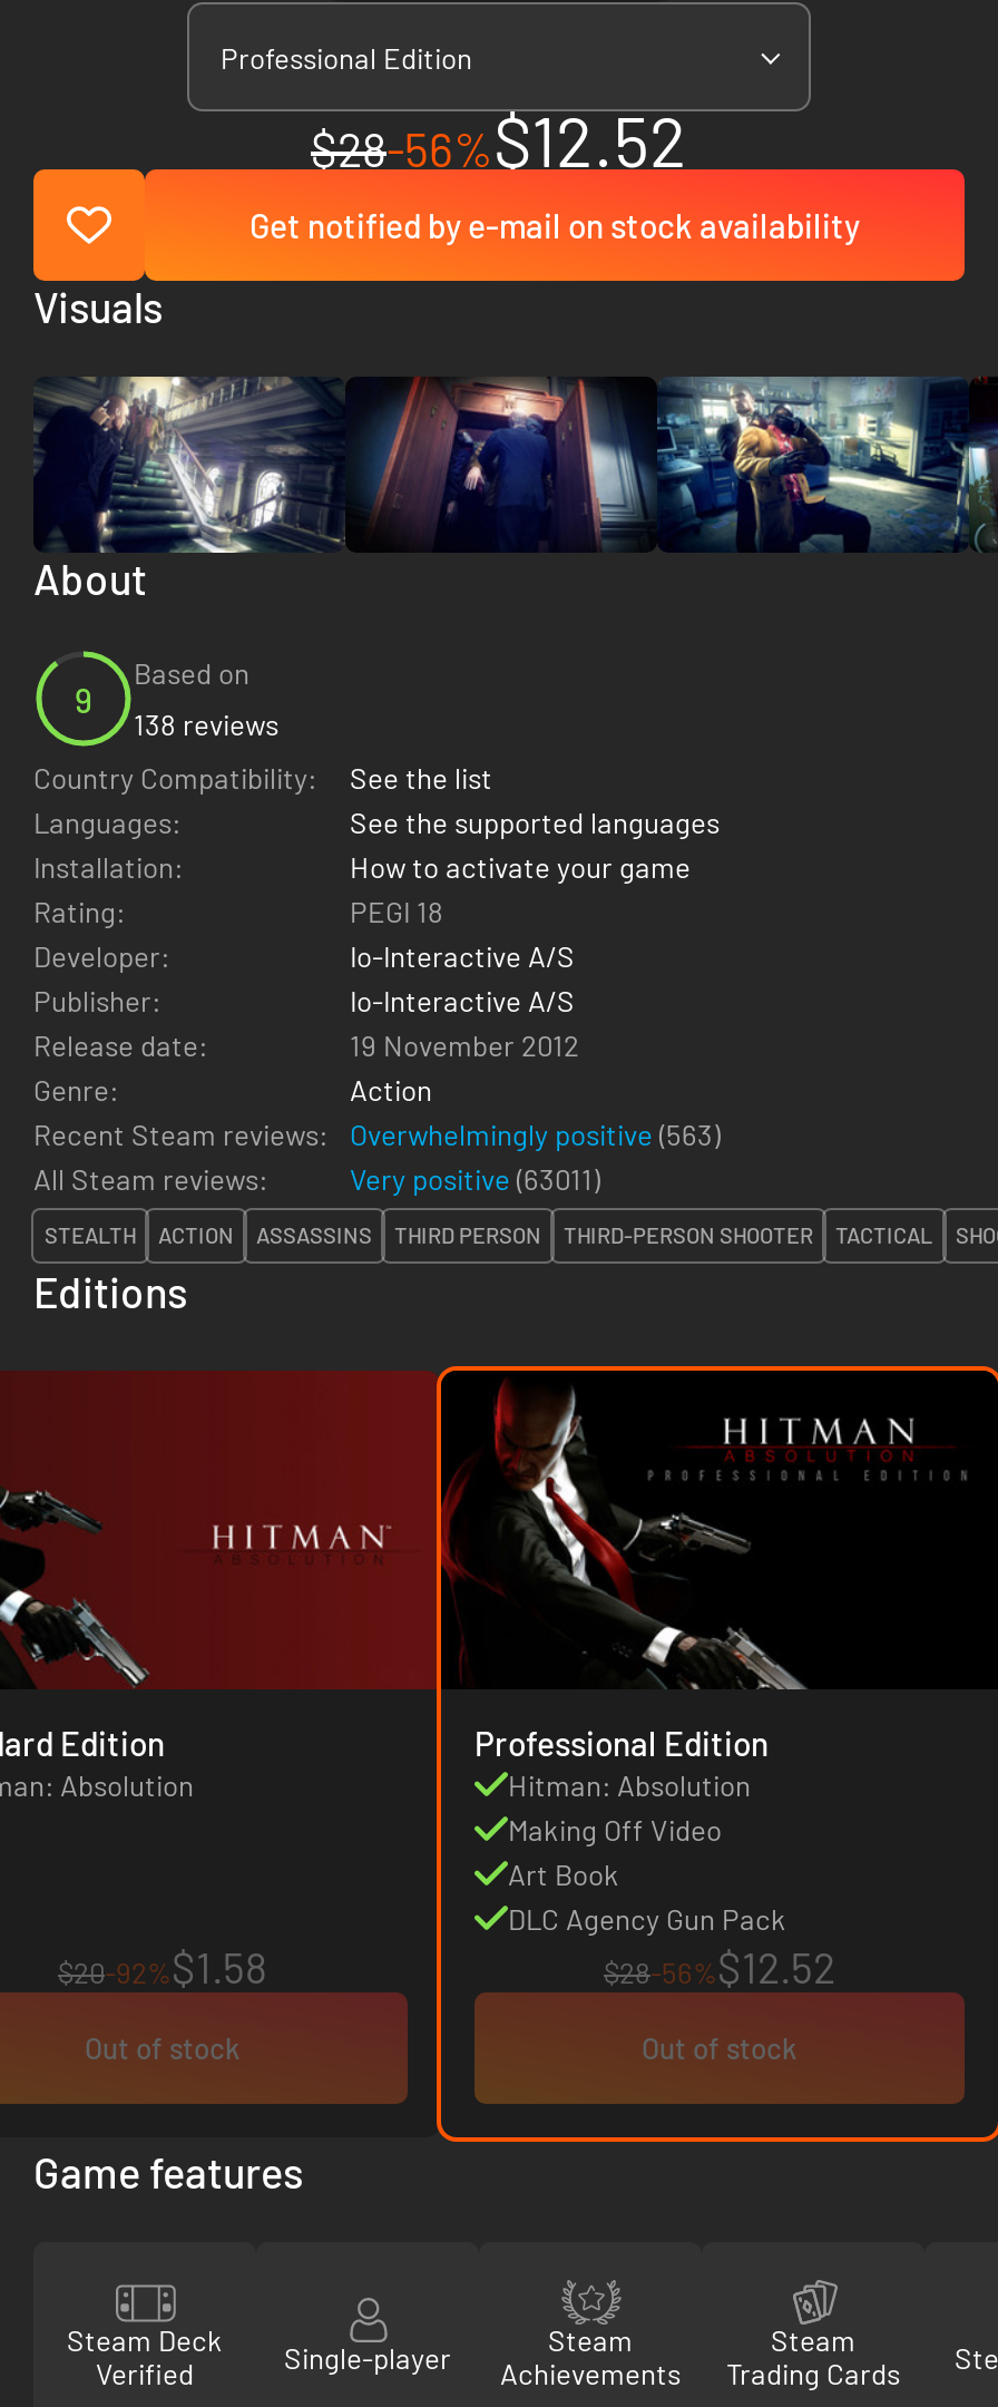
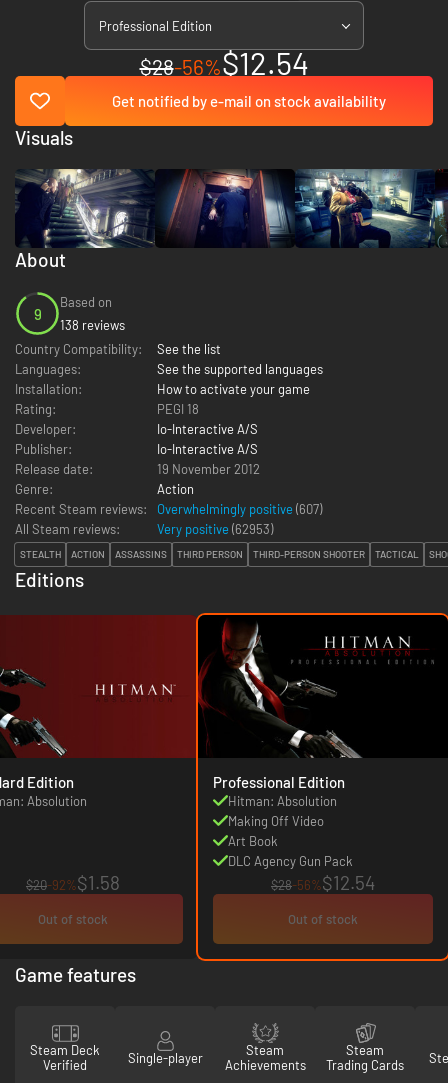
- $28-56%$12.52
+ $28-56%$12.54

- Overwhelmingly positive (563)
+ Overwhelmingly positive (607)

- Very positive (63011)
+ Very positive (62953)

- $28-56%$12.52
+ $28-56%$12.54
